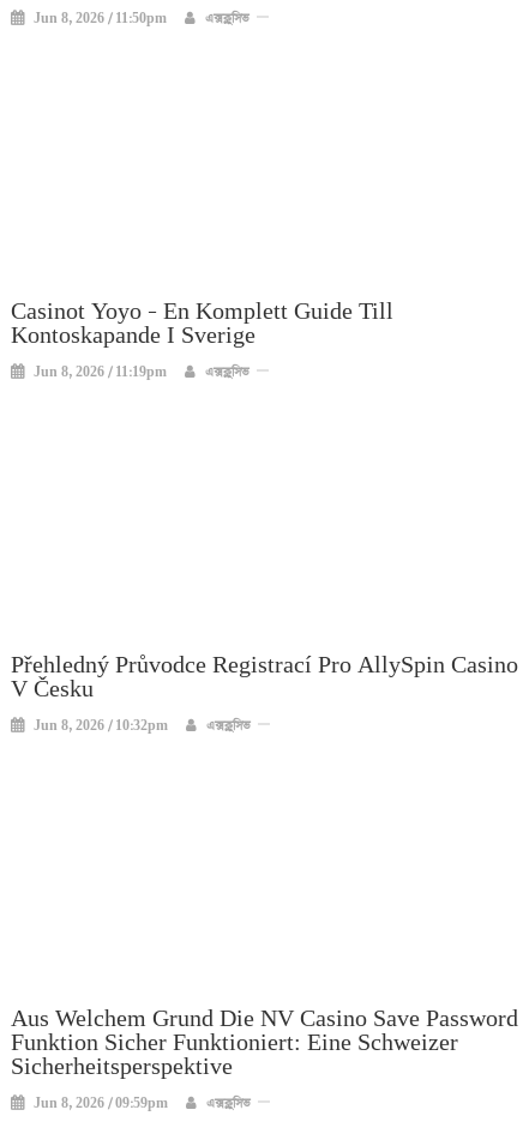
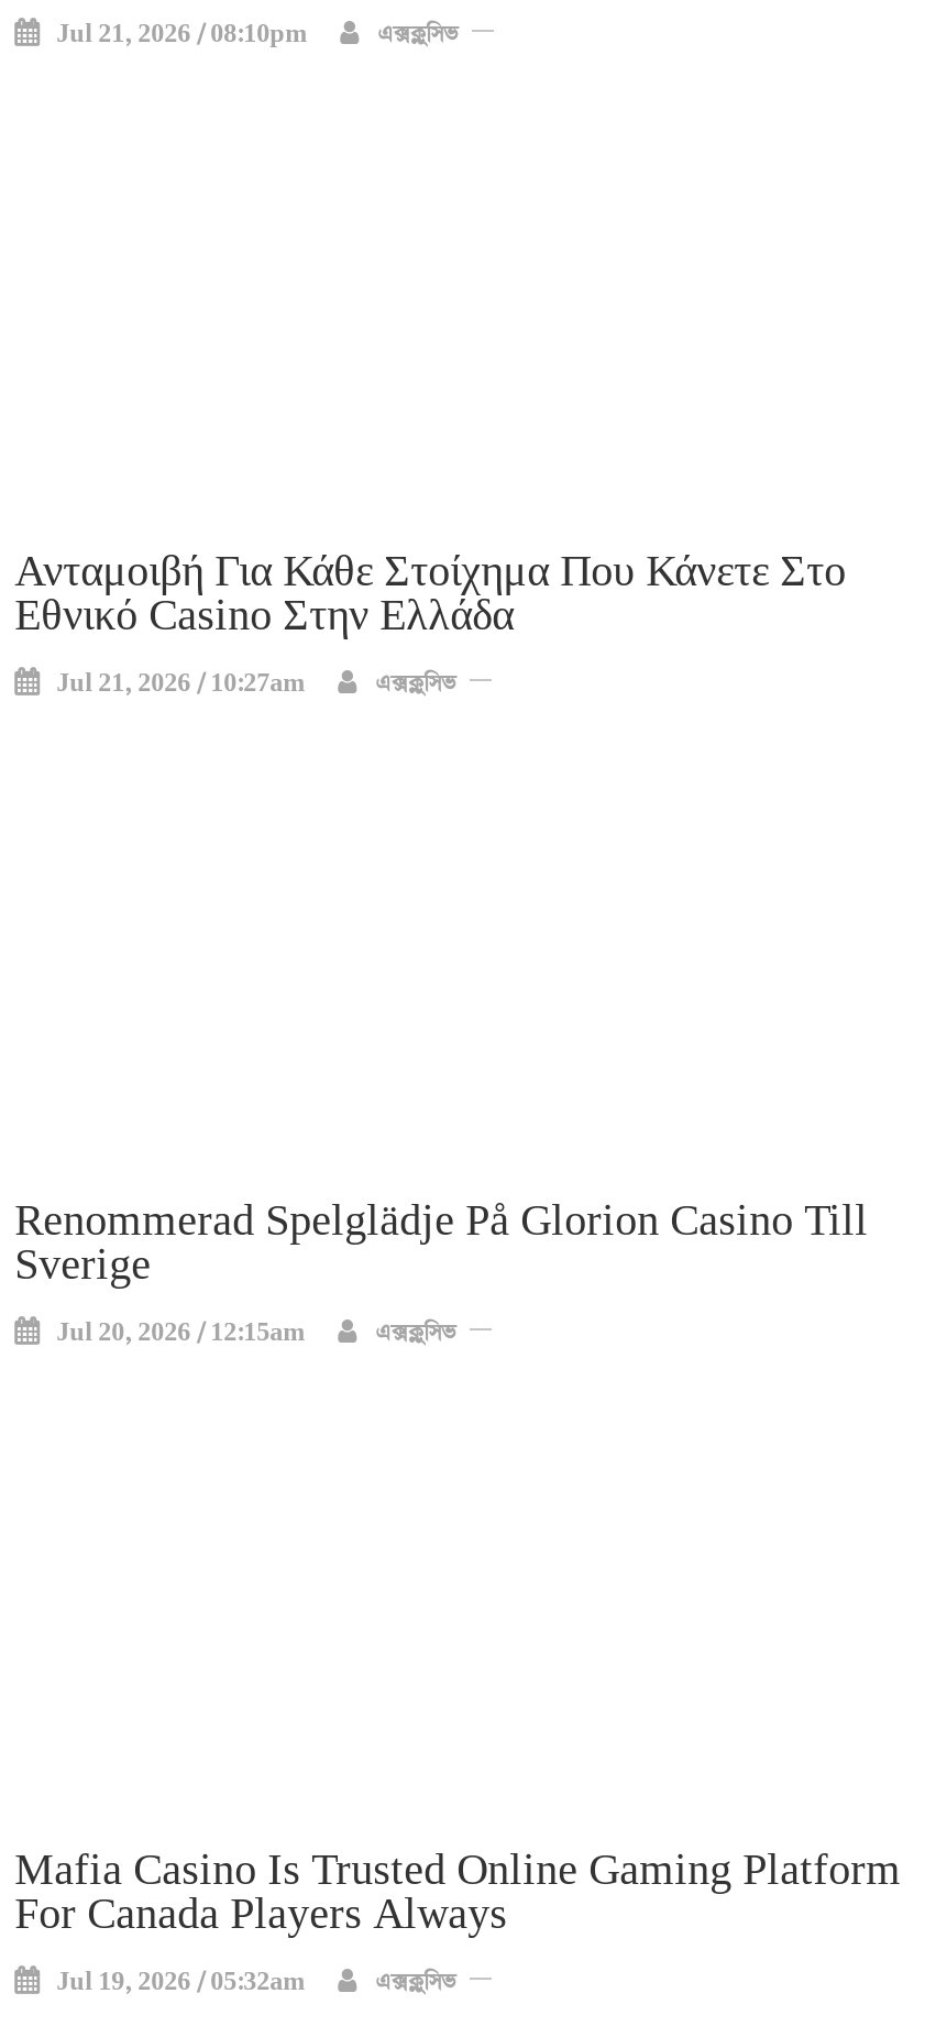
- Jun 8, 2026 / 11:50pm
+ Jul 21, 2026 / 08:10pm

- Casinot Yoyo – En Komplett Guide Till
- Kontoskapande I Sverige
+ Ανταμοιβή Για Κάθε Στοίχημα Που Κάνετε Στο
+ Εθνικό Casino Στην Ελλάδα

- Jun 8, 2026 / 11:19pm
+ Jul 21, 2026 / 10:27am

- Přehledný Průvodce Registrací Pro AllySpin Casino
- V Česku
+ Renommerad Spelglädje På Glorion Casino Till
+ Sverige

- Jun 8, 2026 / 10:32pm
+ Jul 20, 2026 / 12:15am

- Aus Welchem Grund Die NV Casino Save Password
- Funktion Sicher Funktioniert: Eine Schweizer
- Sicherheitsperspektive
+ Mafia Casino Is Trusted Online Gaming Platform
+ For Canada Players Always

- Jun 8, 2026 / 09:59pm
+ Jul 19, 2026 / 05:32am
